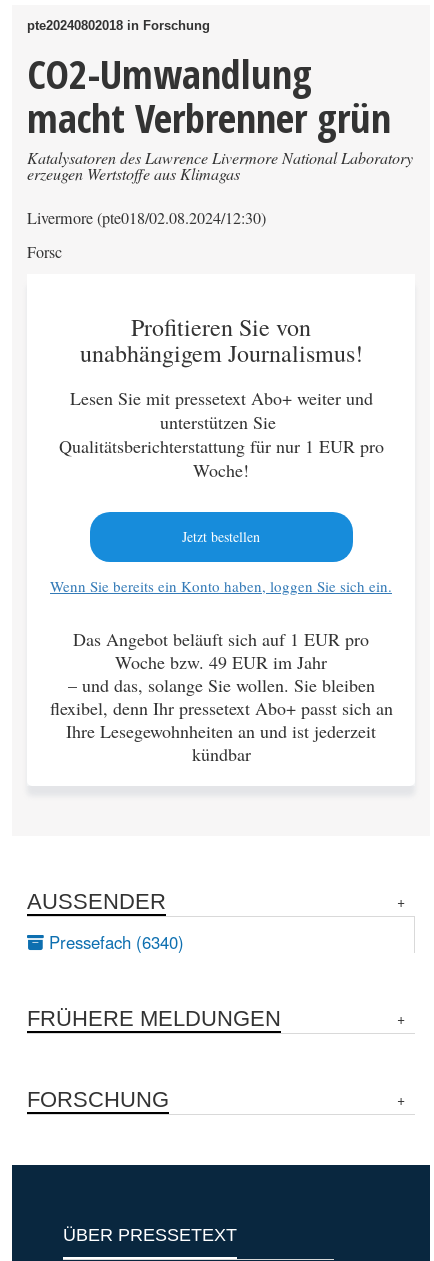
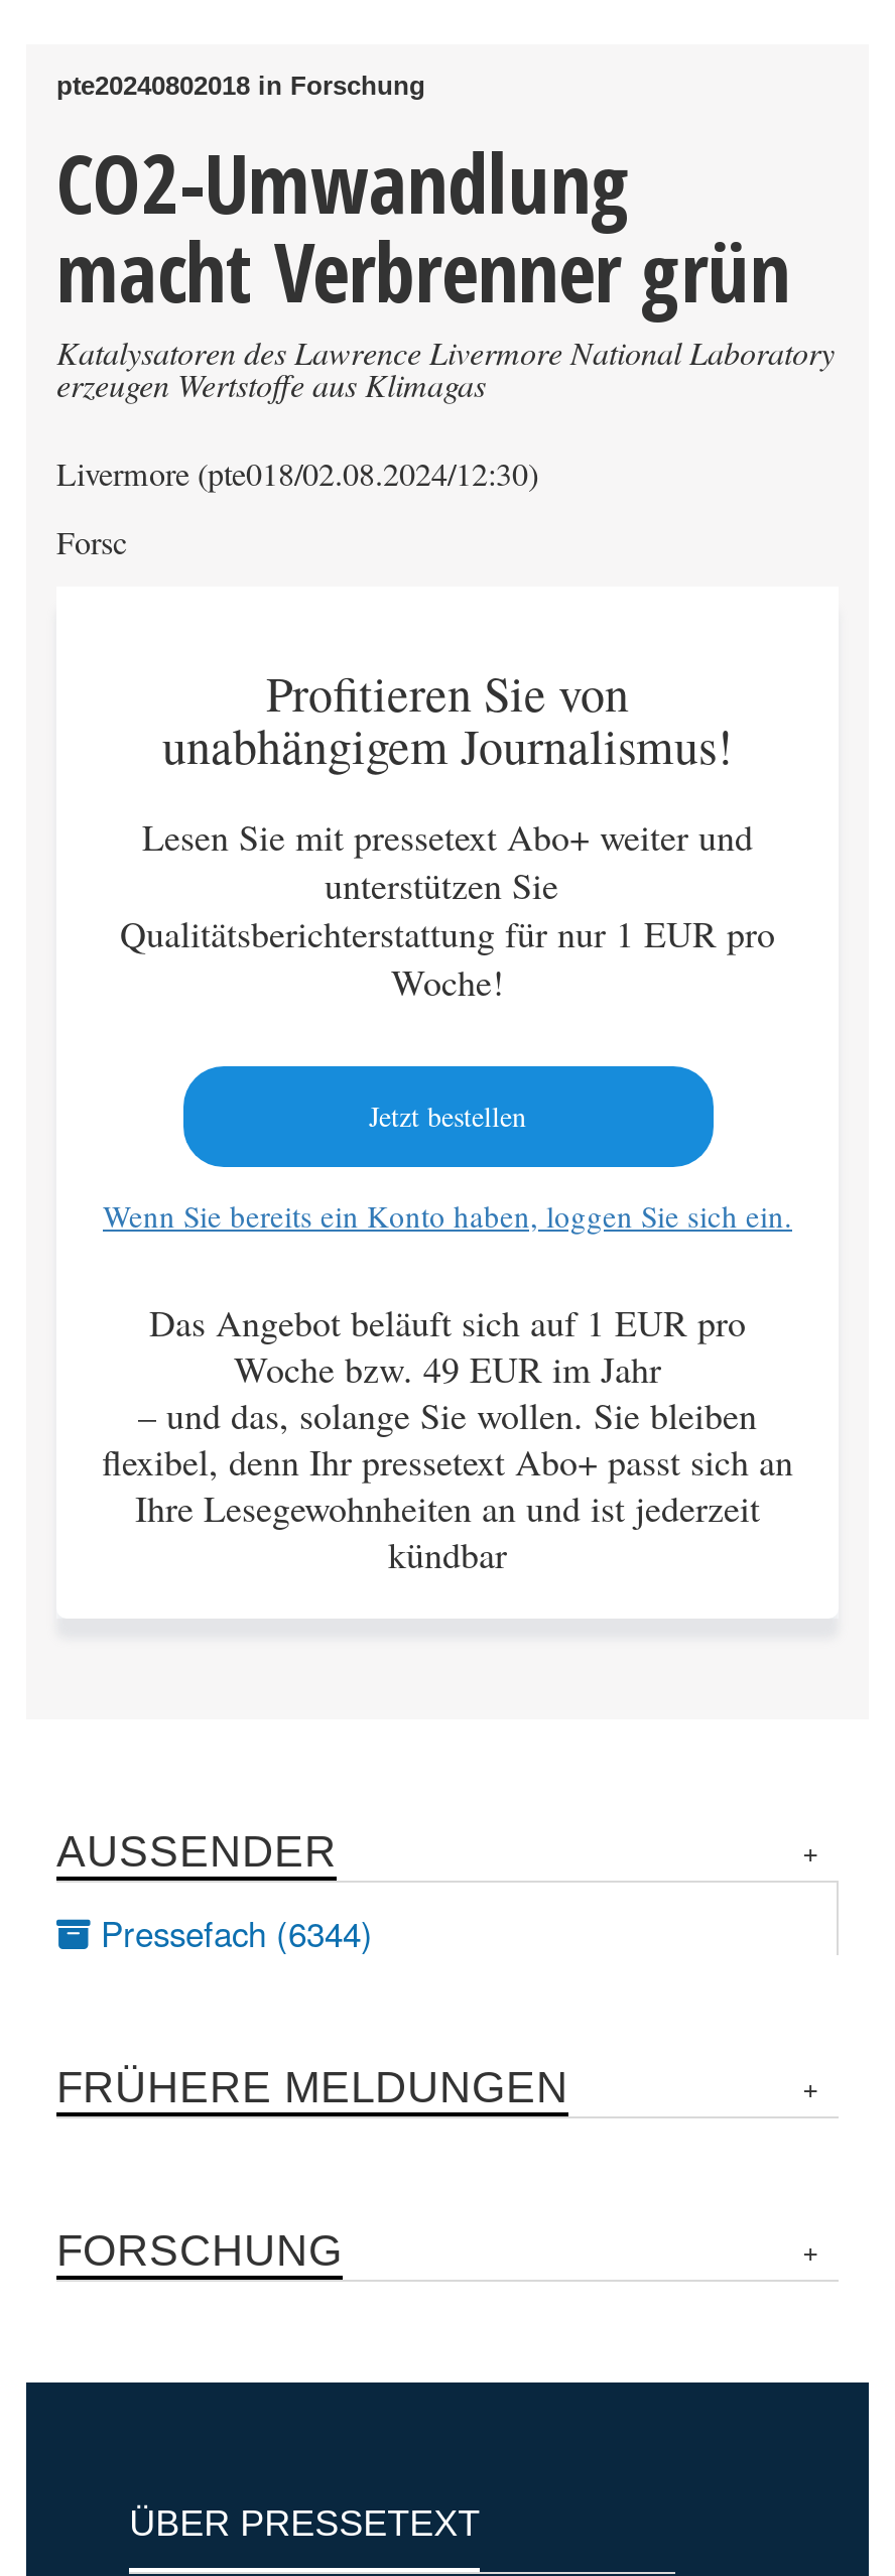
- Pressefach (6340)
+ Pressefach (6344)
